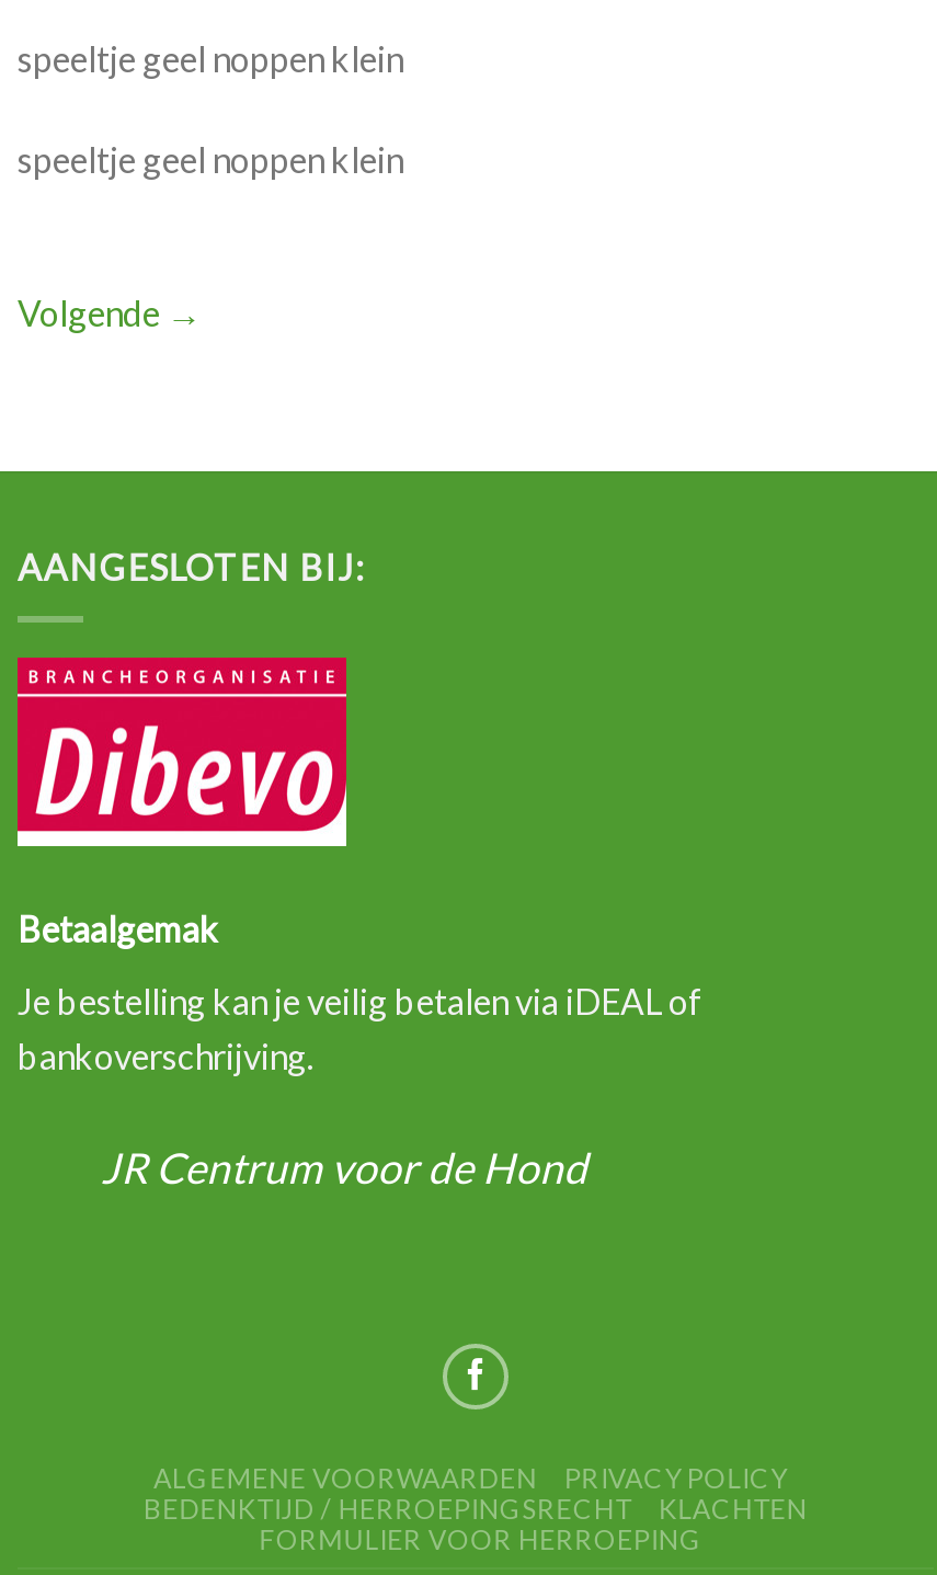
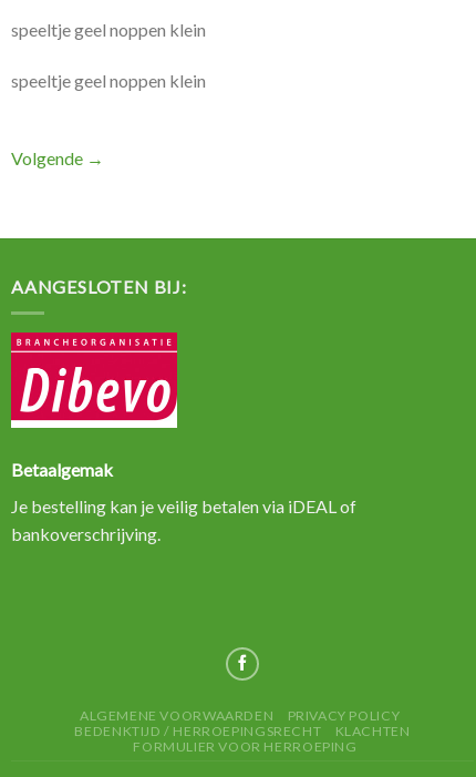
- JR Centrum voor de Hond
